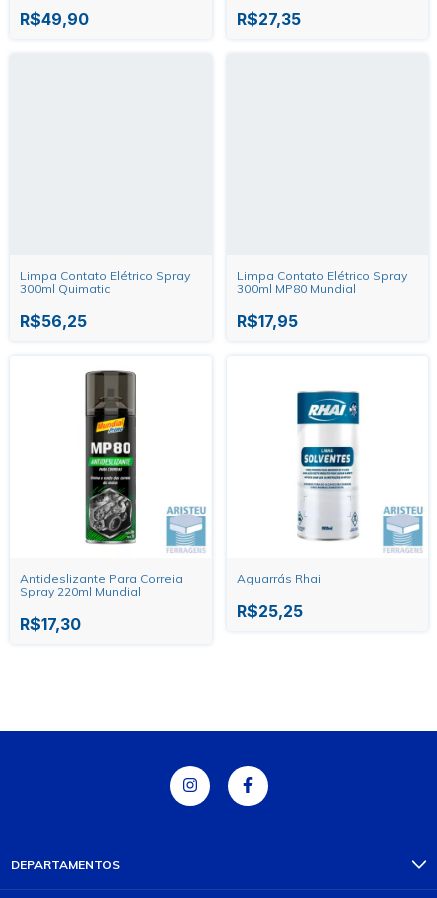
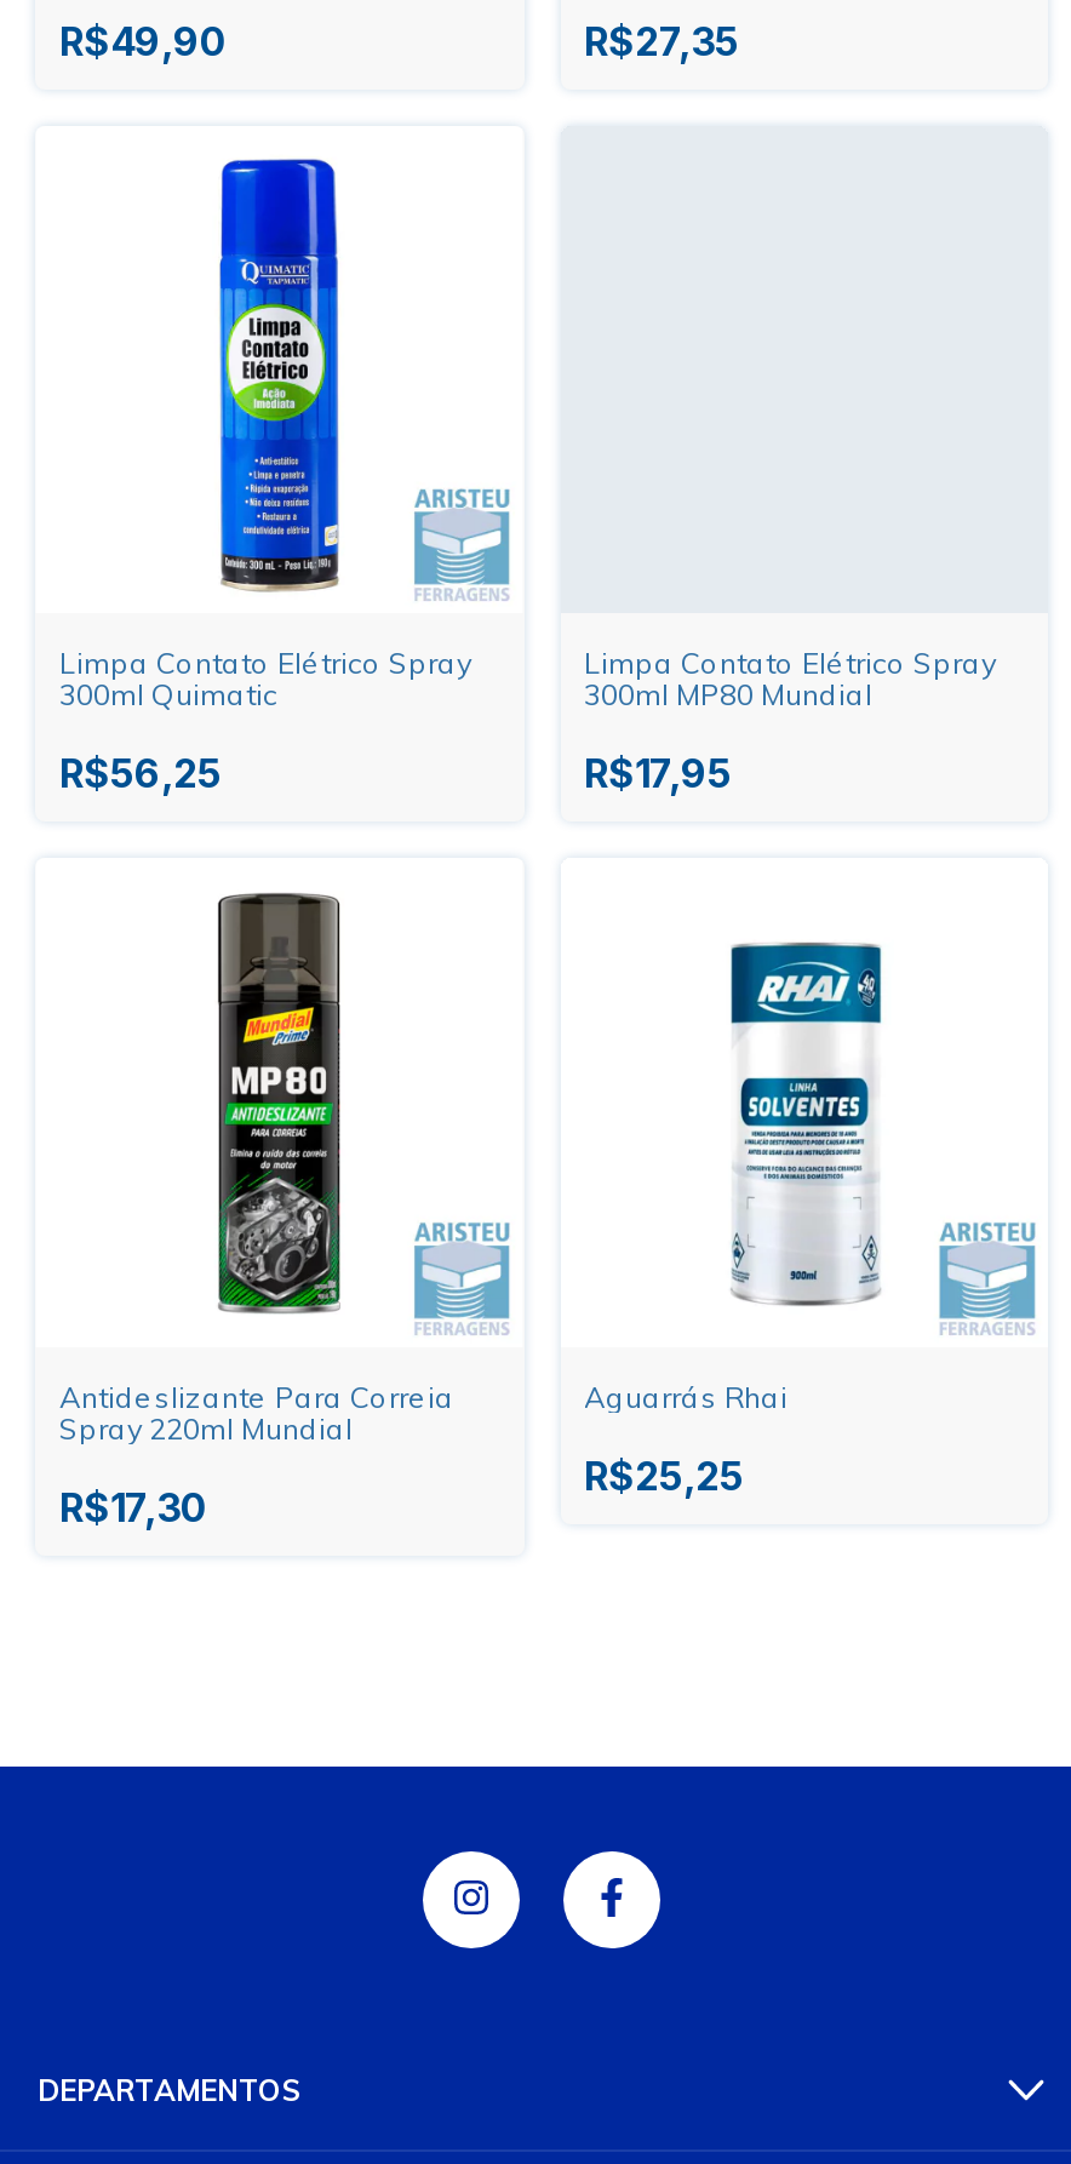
+ [image]

+ [image]
